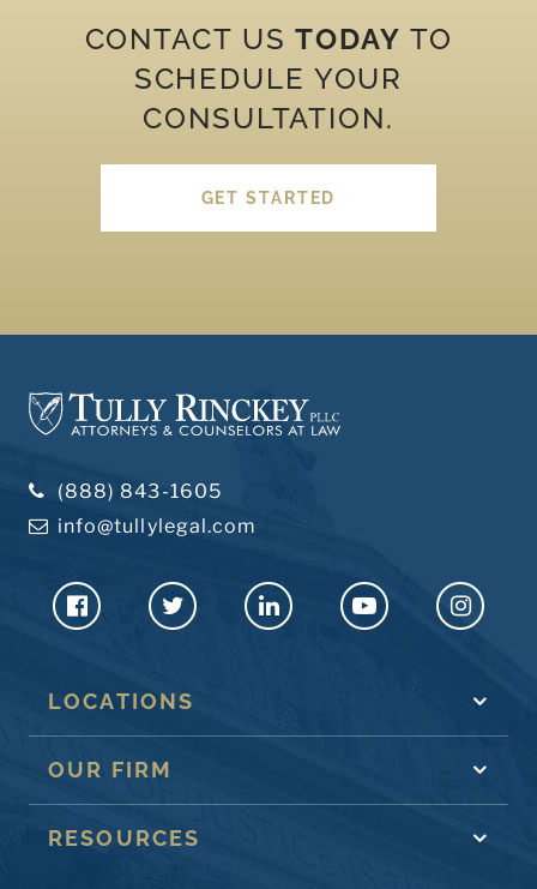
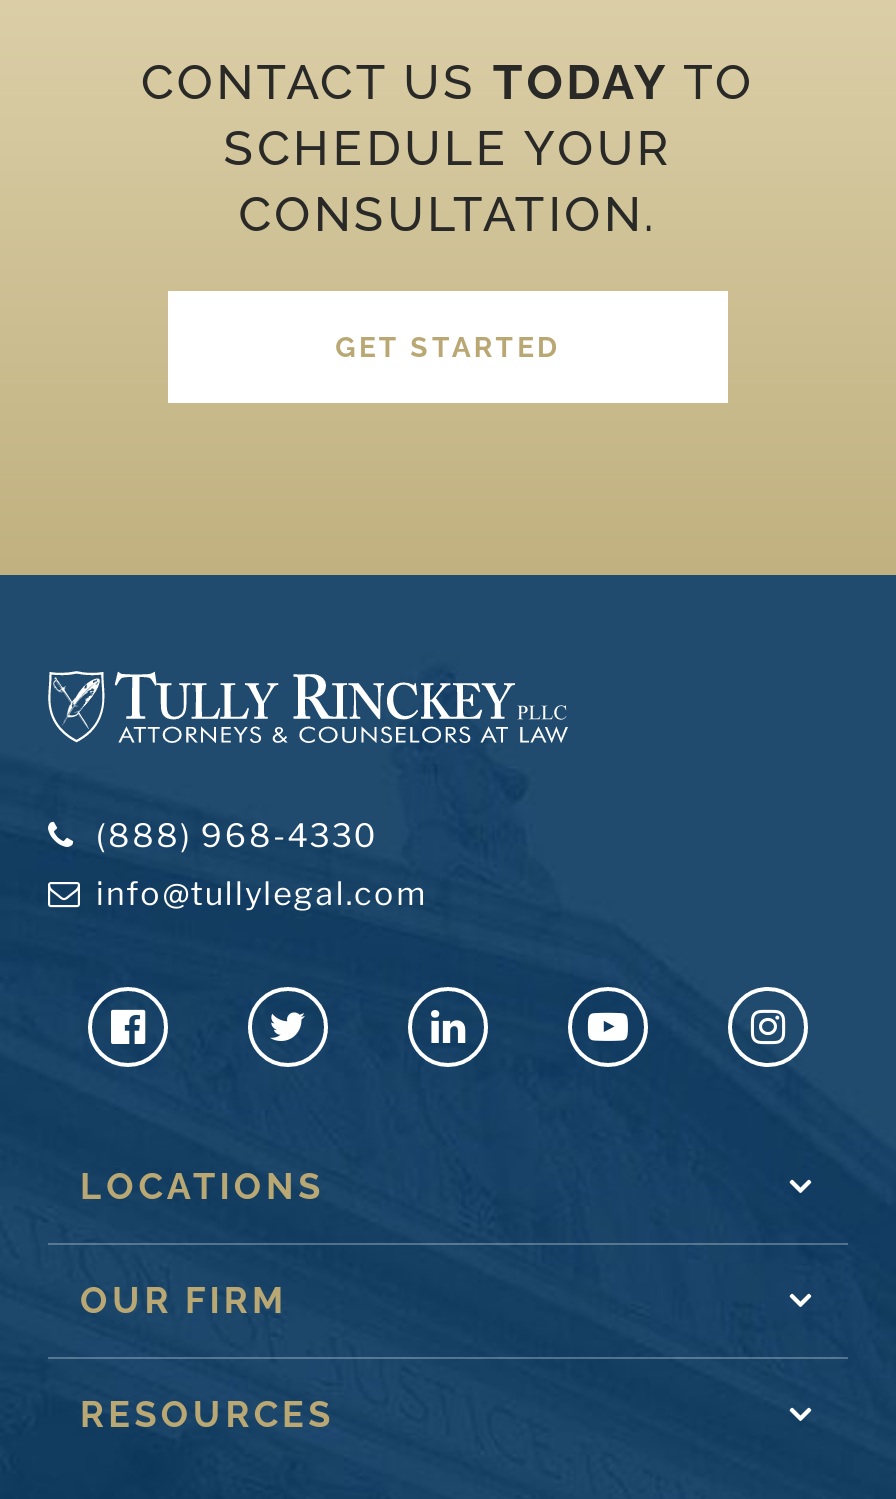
- (888) 843-1605
+ (888) 968-4330
